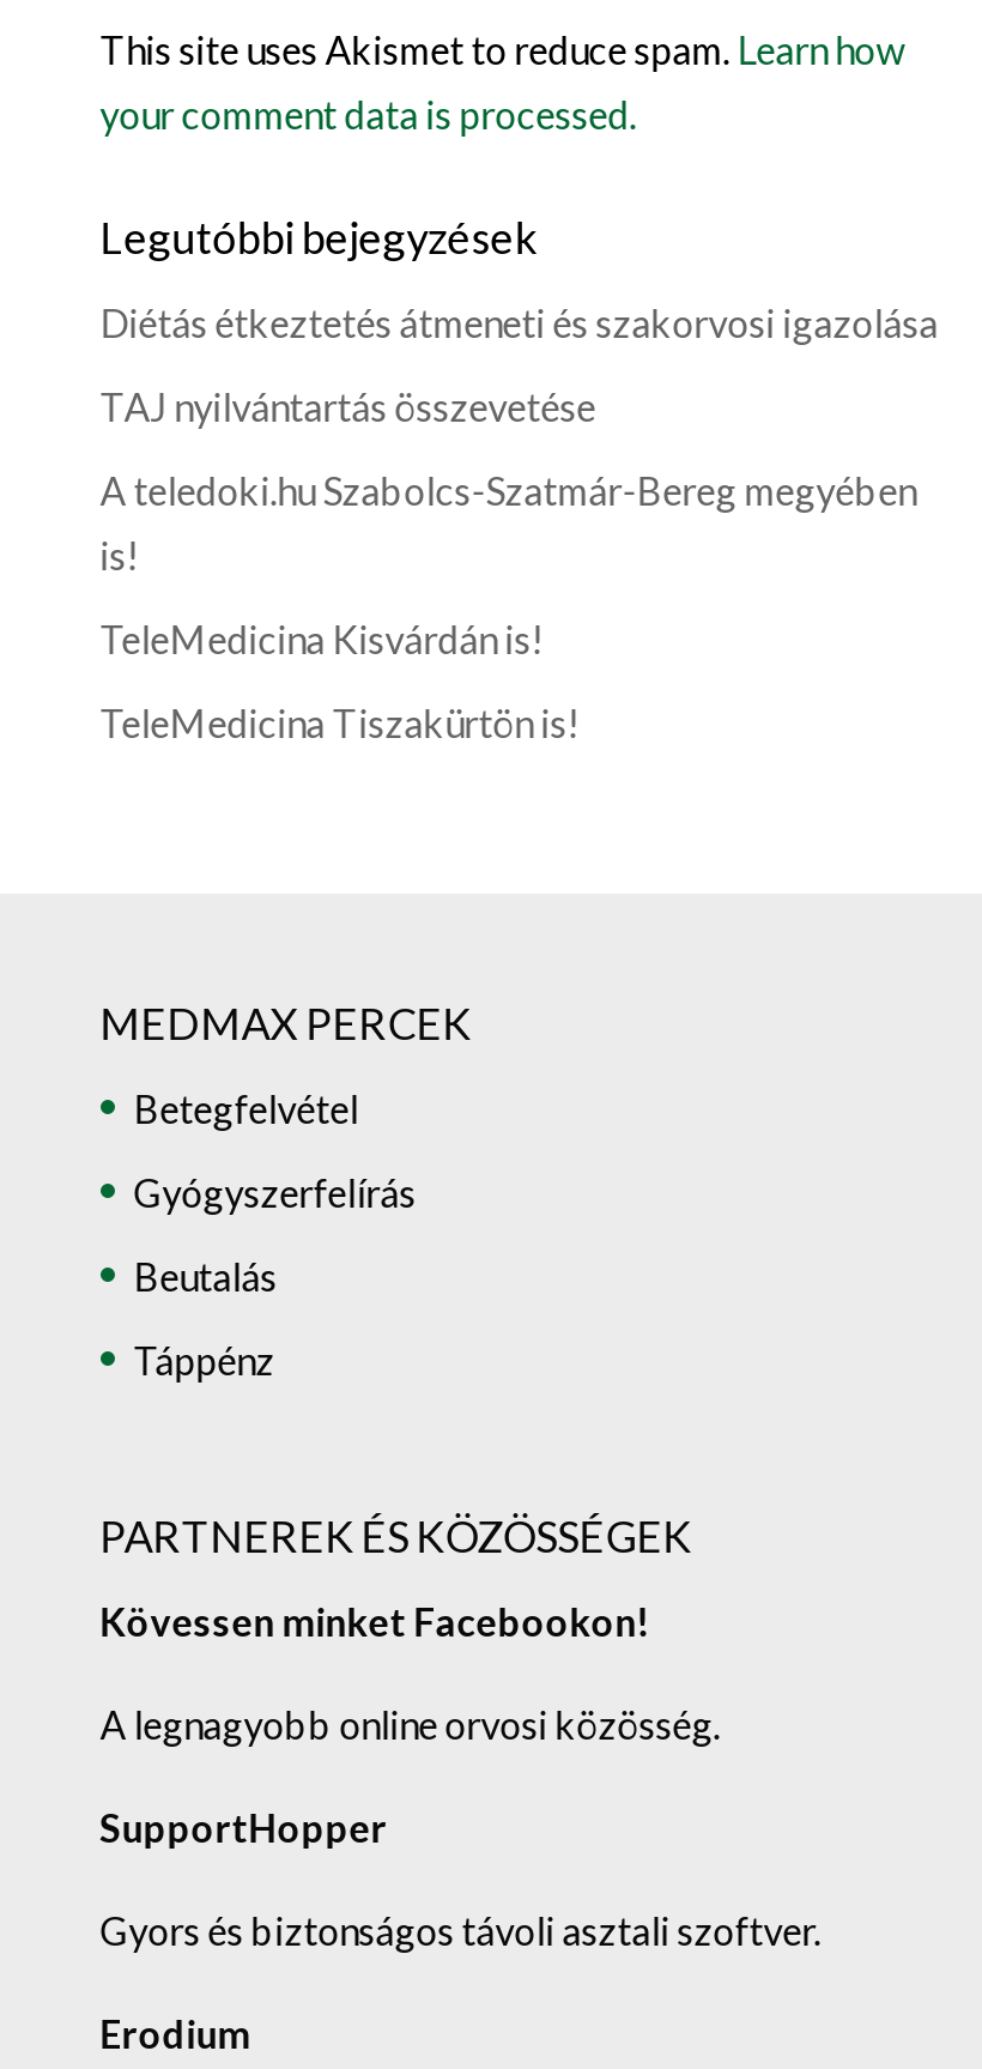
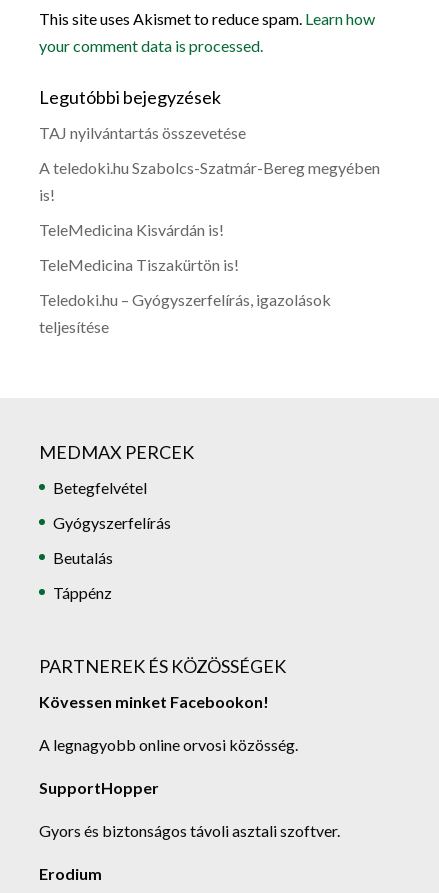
- Diétás étkeztetés átmeneti és szakorvosi igazolása

moved up: TAJ nyilvántartás összevetése | A teledoki.hu Szabolcs-Szatmár-Bereg megyében | is! | TeleMedicina Kisvárdán is! | TeleMedicina Tiszakürtön is!

+ Teledoki.hu – Gyógyszerfelírás, igazolások
+ teljesítése
